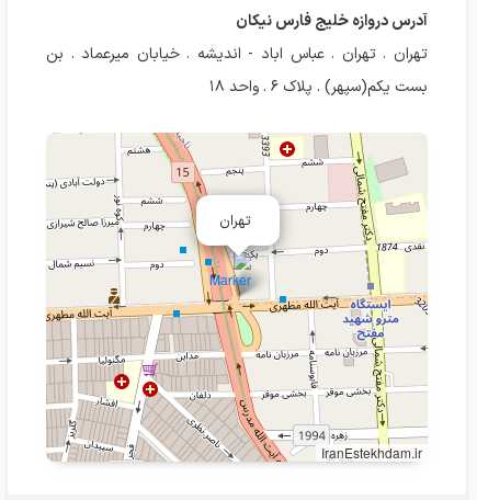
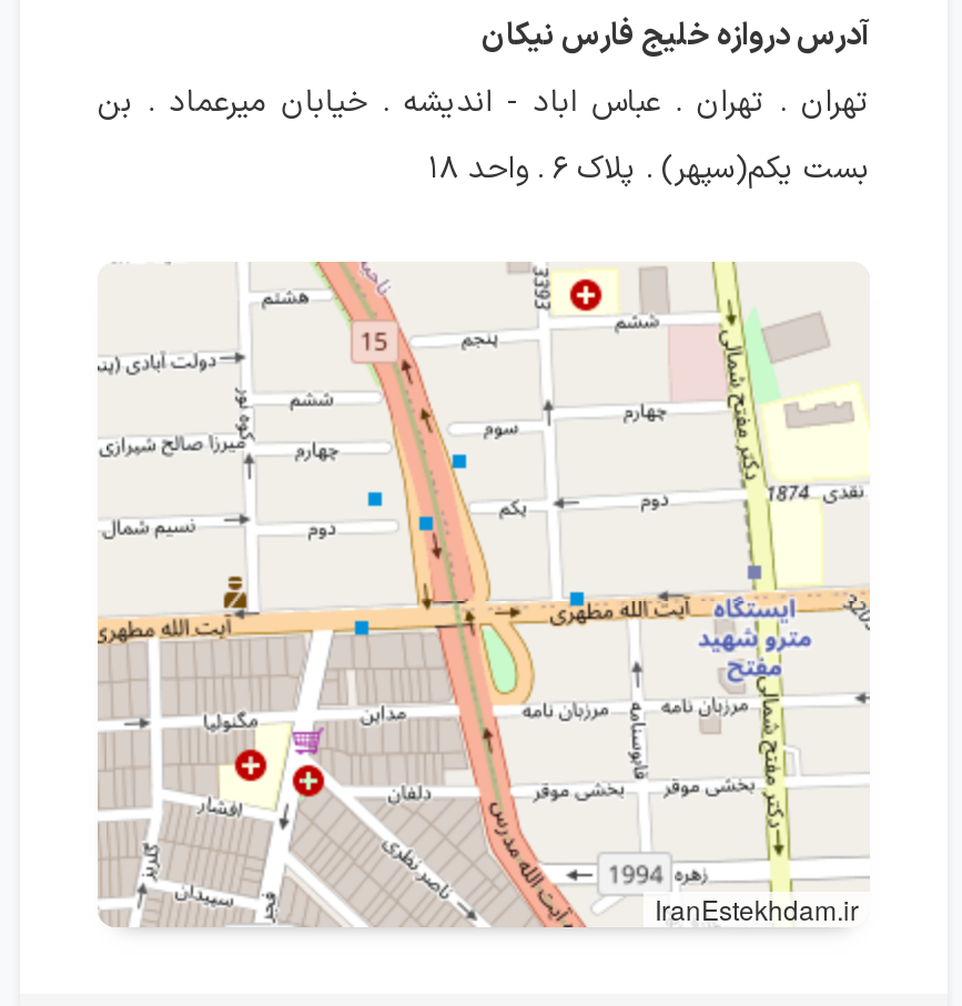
- [image]
+ [image]

- تهران
